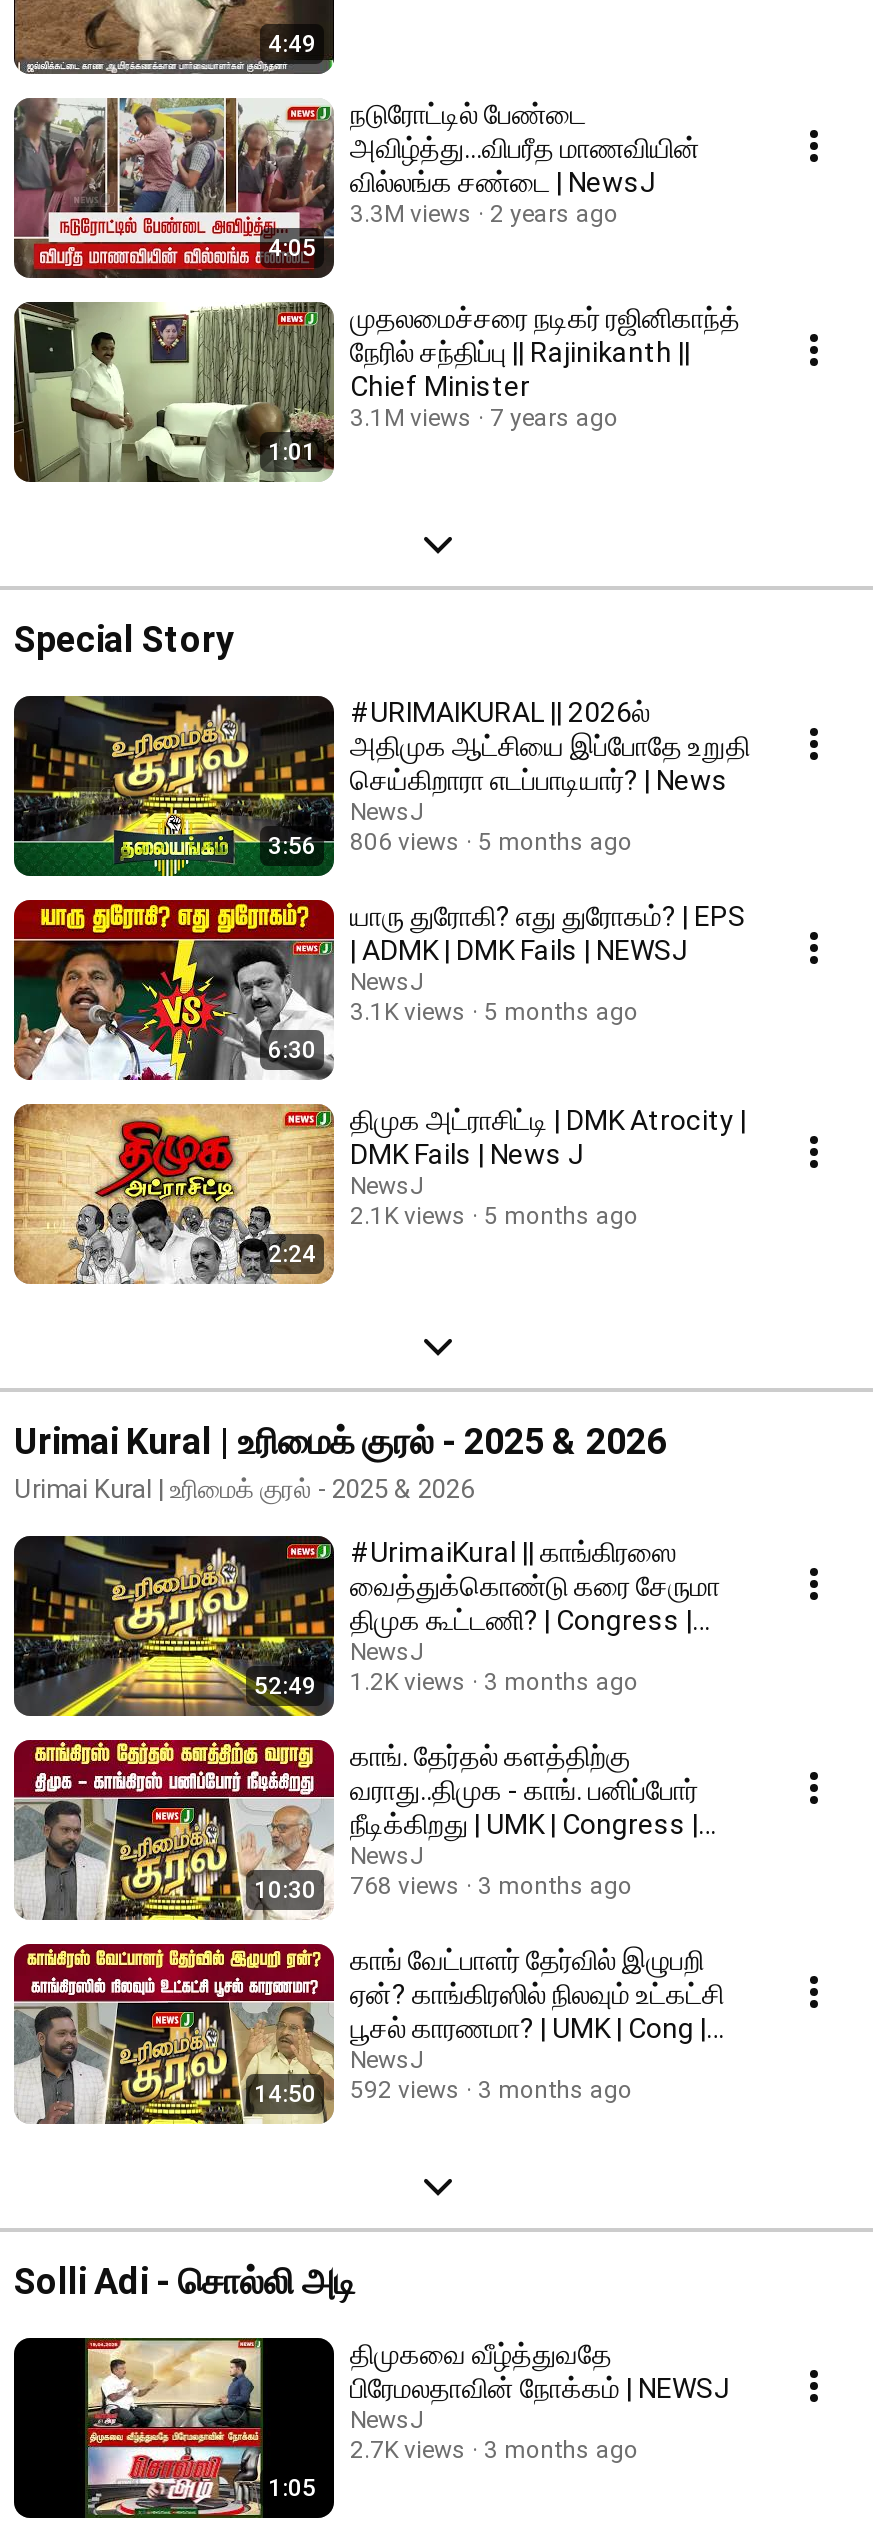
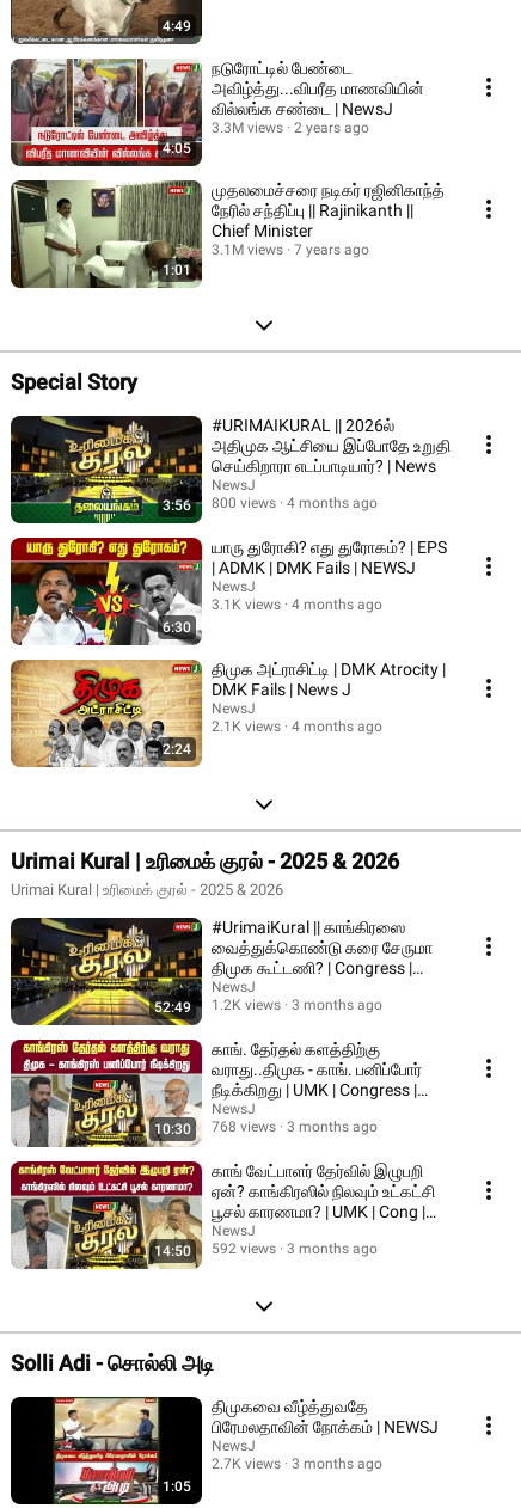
- 806 views
+ 800 views

- 5 months ago
+ 4 months ago

- 3.1K views 5 months ago
+ 3.1K views 4 months ago

- 2.1K views 5 months ago
+ 2.1K views 4 months ago
